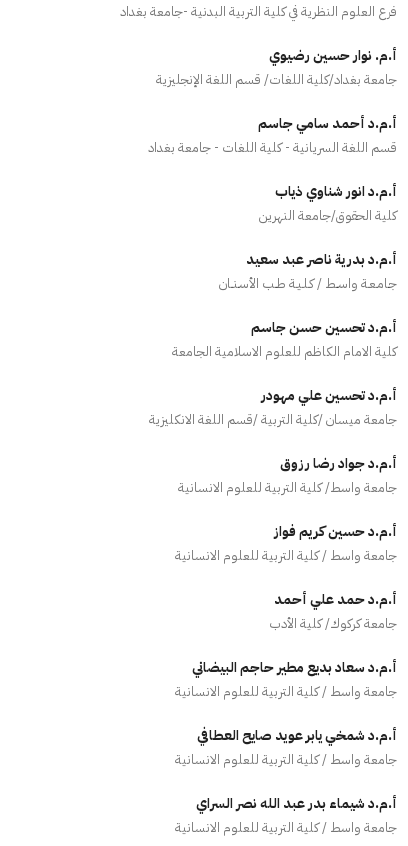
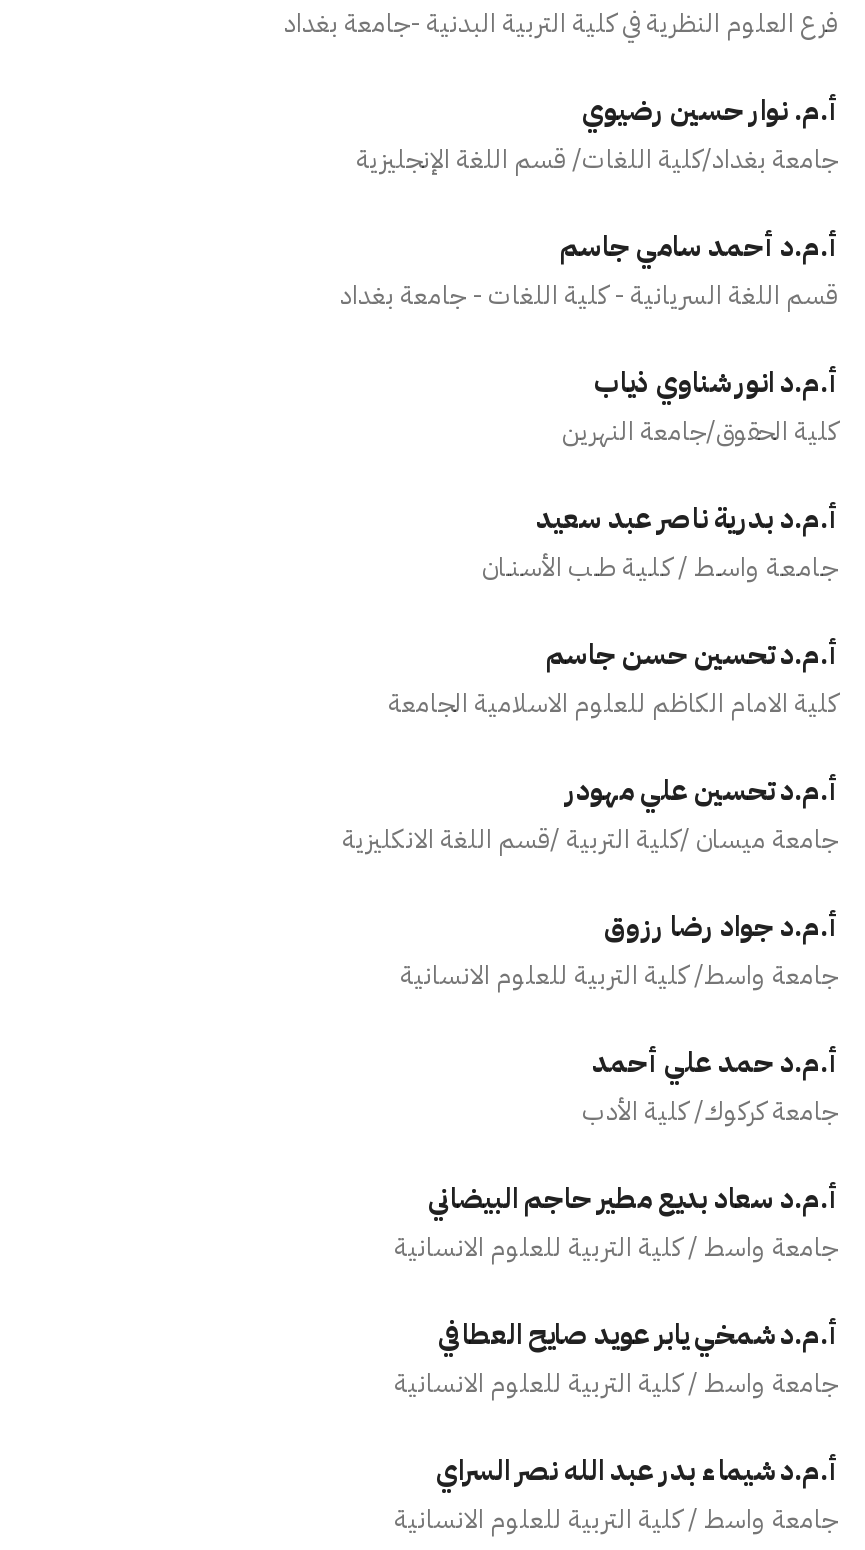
- أ.م.د حسين كريم فواز
- جامعة واسط / كلية التربية للعلوم الانسانية
